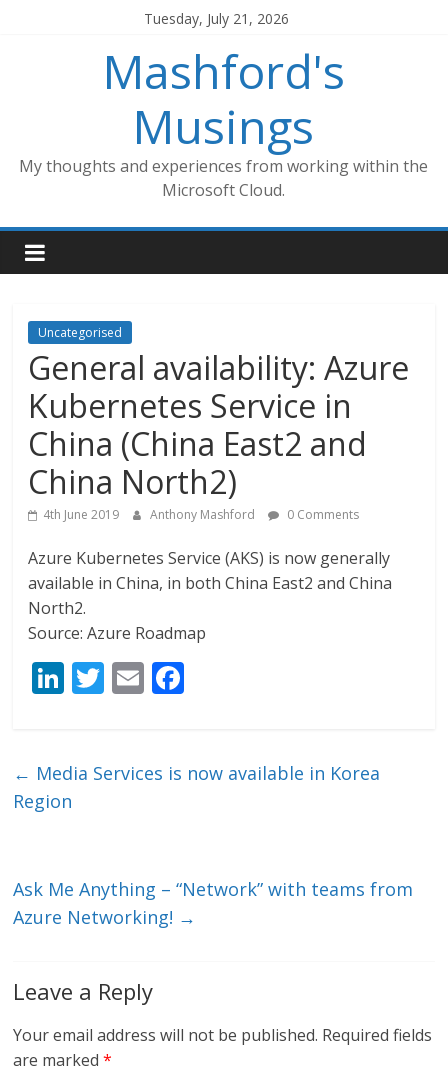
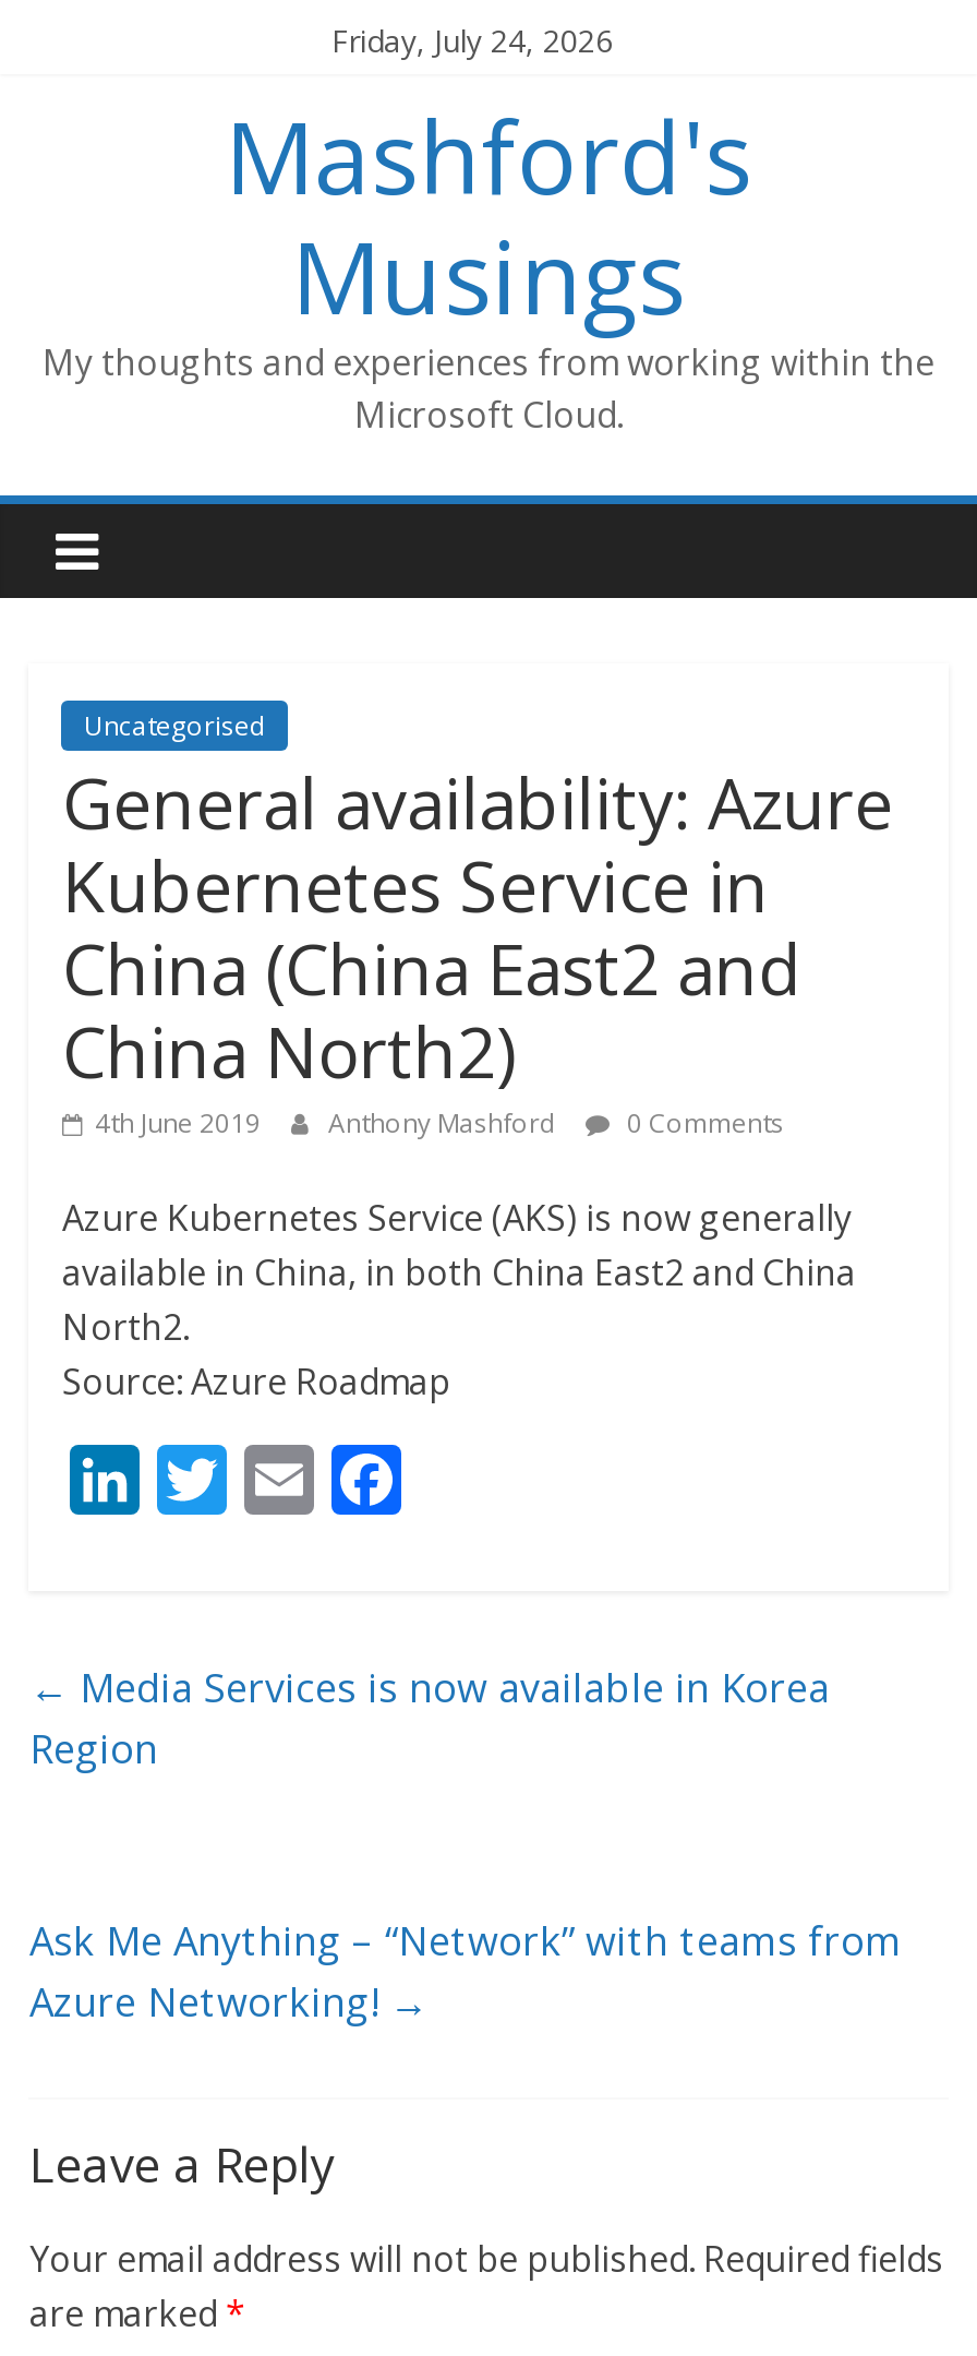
- Tuesday, July 21, 2026
+ Friday, July 24, 2026
